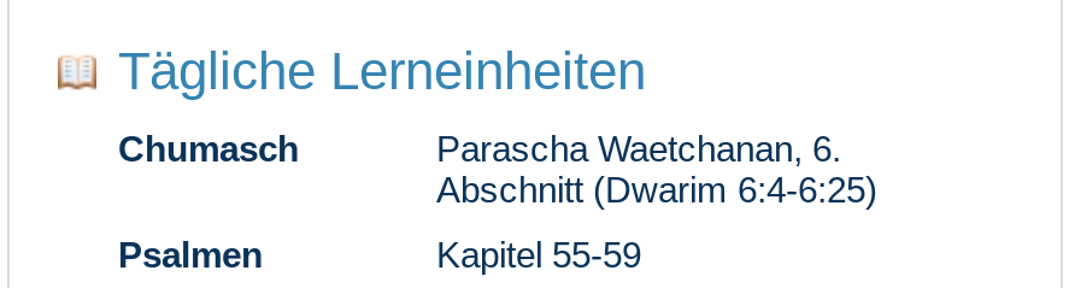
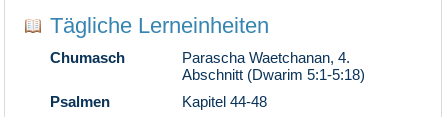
- Parascha Waetchanan, 6.
+ Parascha Waetchanan, 4.

- Abschnitt (Dwarim 6:4-6:25)
+ Abschnitt (Dwarim 5:1-5:18)

- Kapitel 55-59
+ Kapitel 44-48
